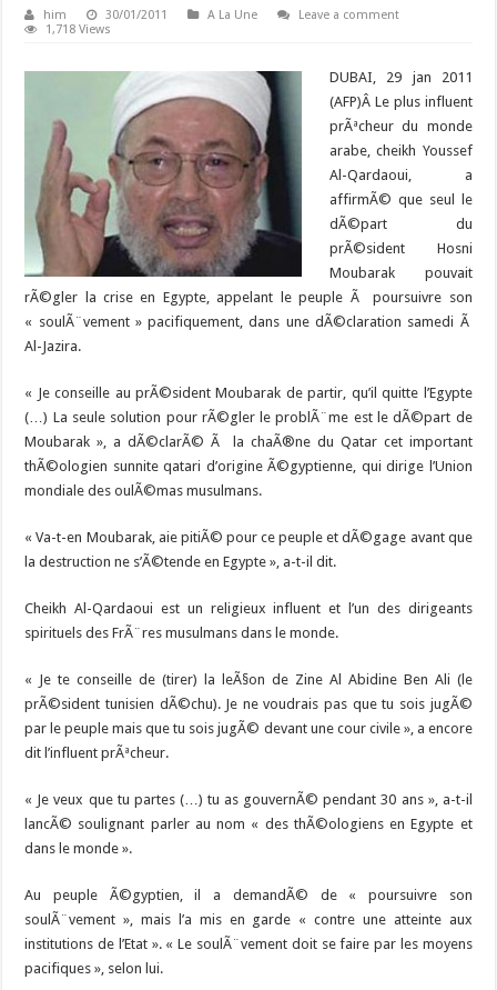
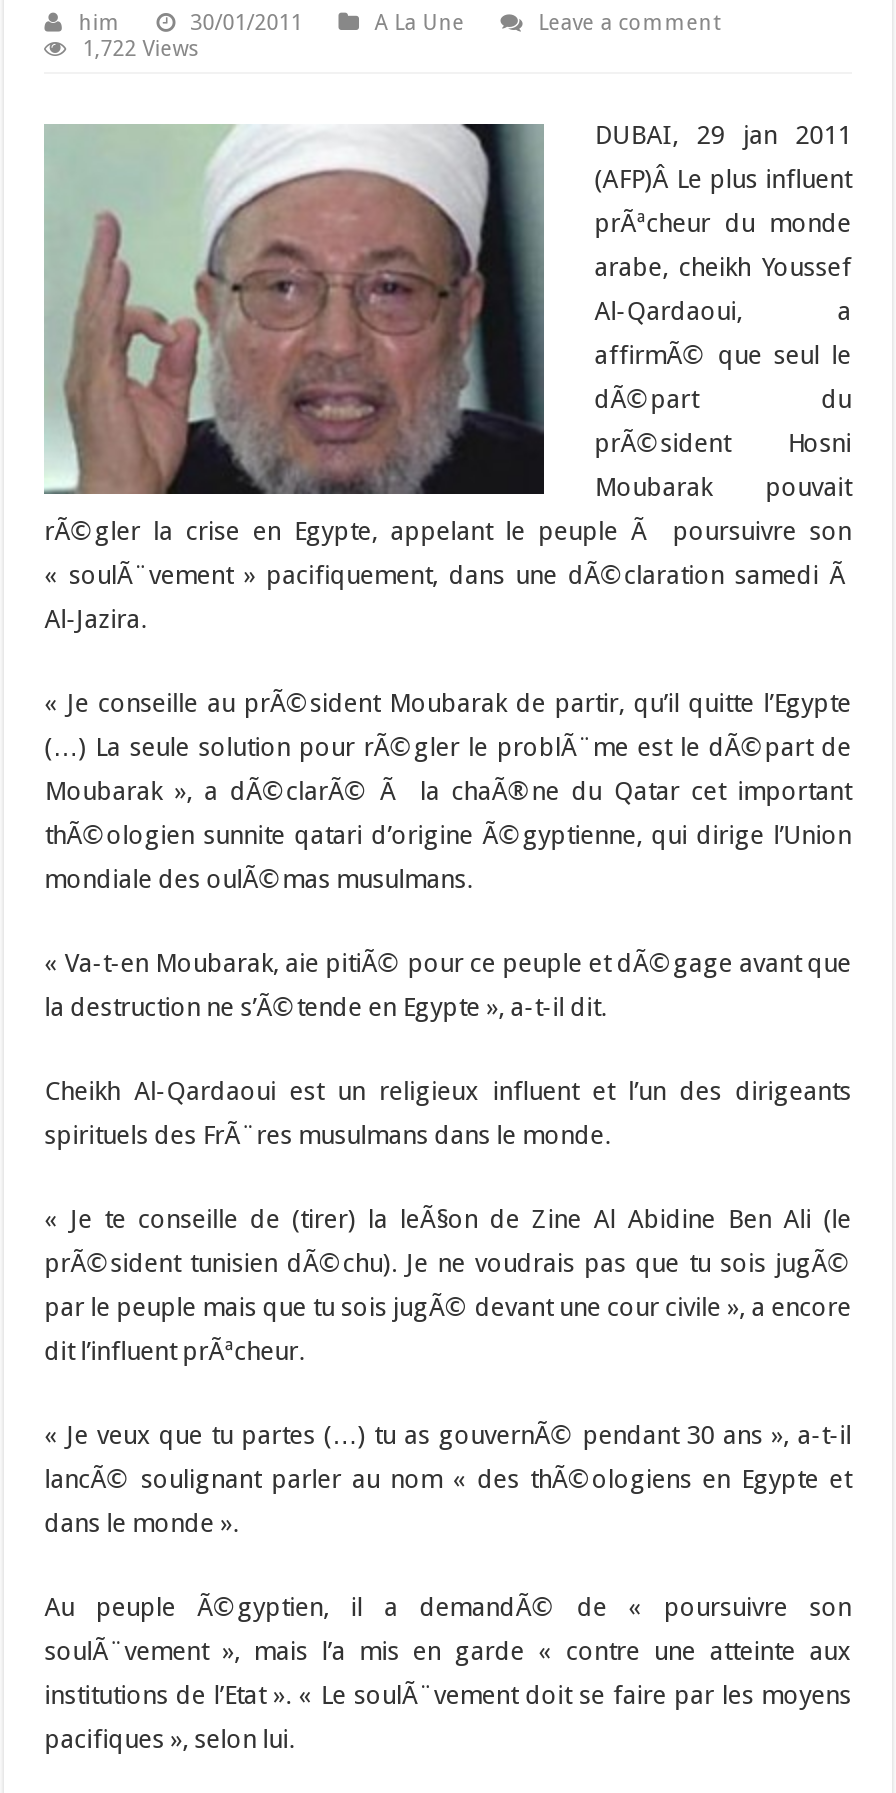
- 1,718 Views
+ 1,722 Views
